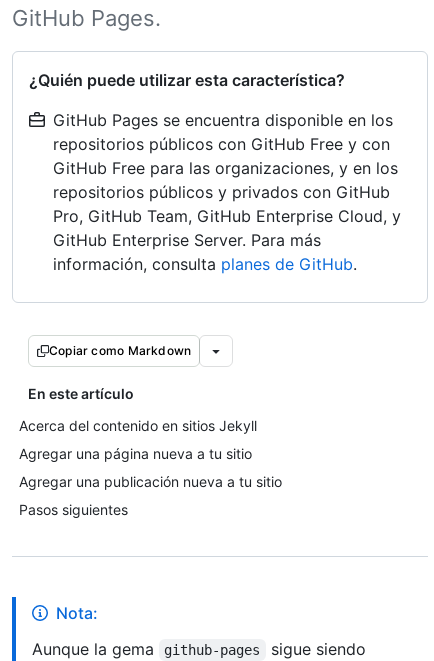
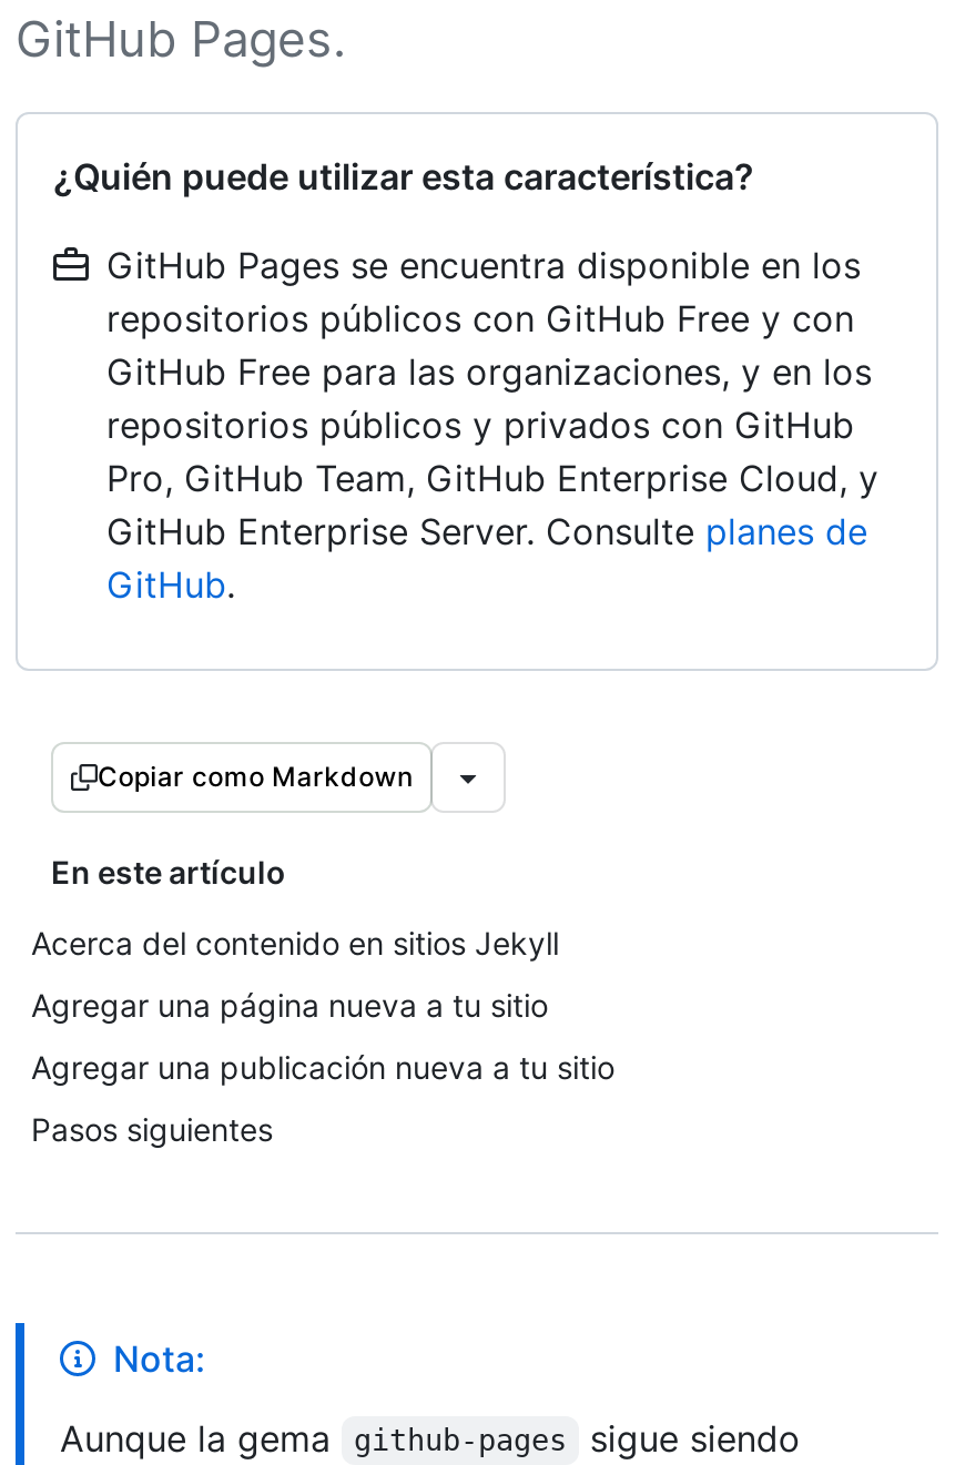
- GitHub Enterprise Server. Para más
- información, consulta planes de GitHub.
+ GitHub Enterprise Server. Consulte planes de
+ GitHub.
